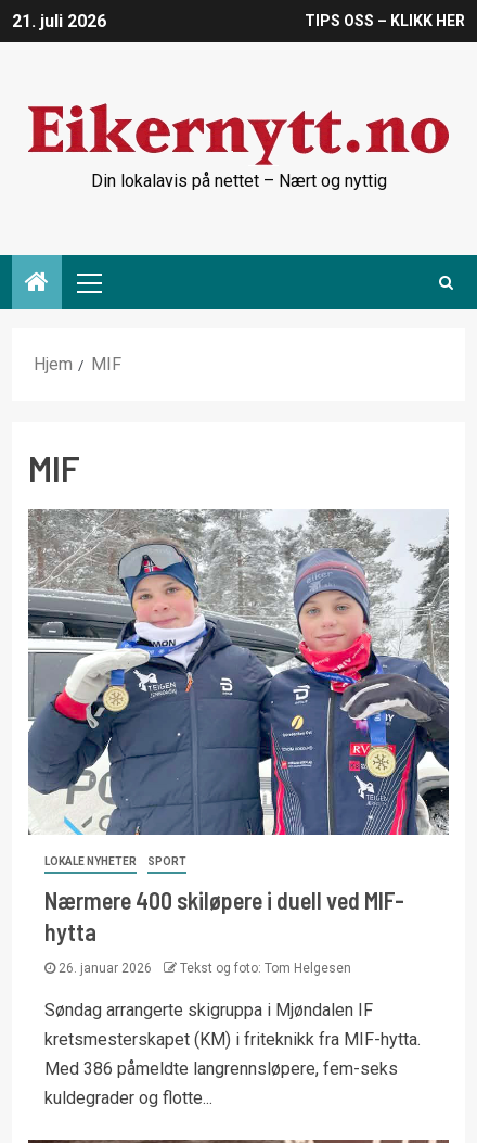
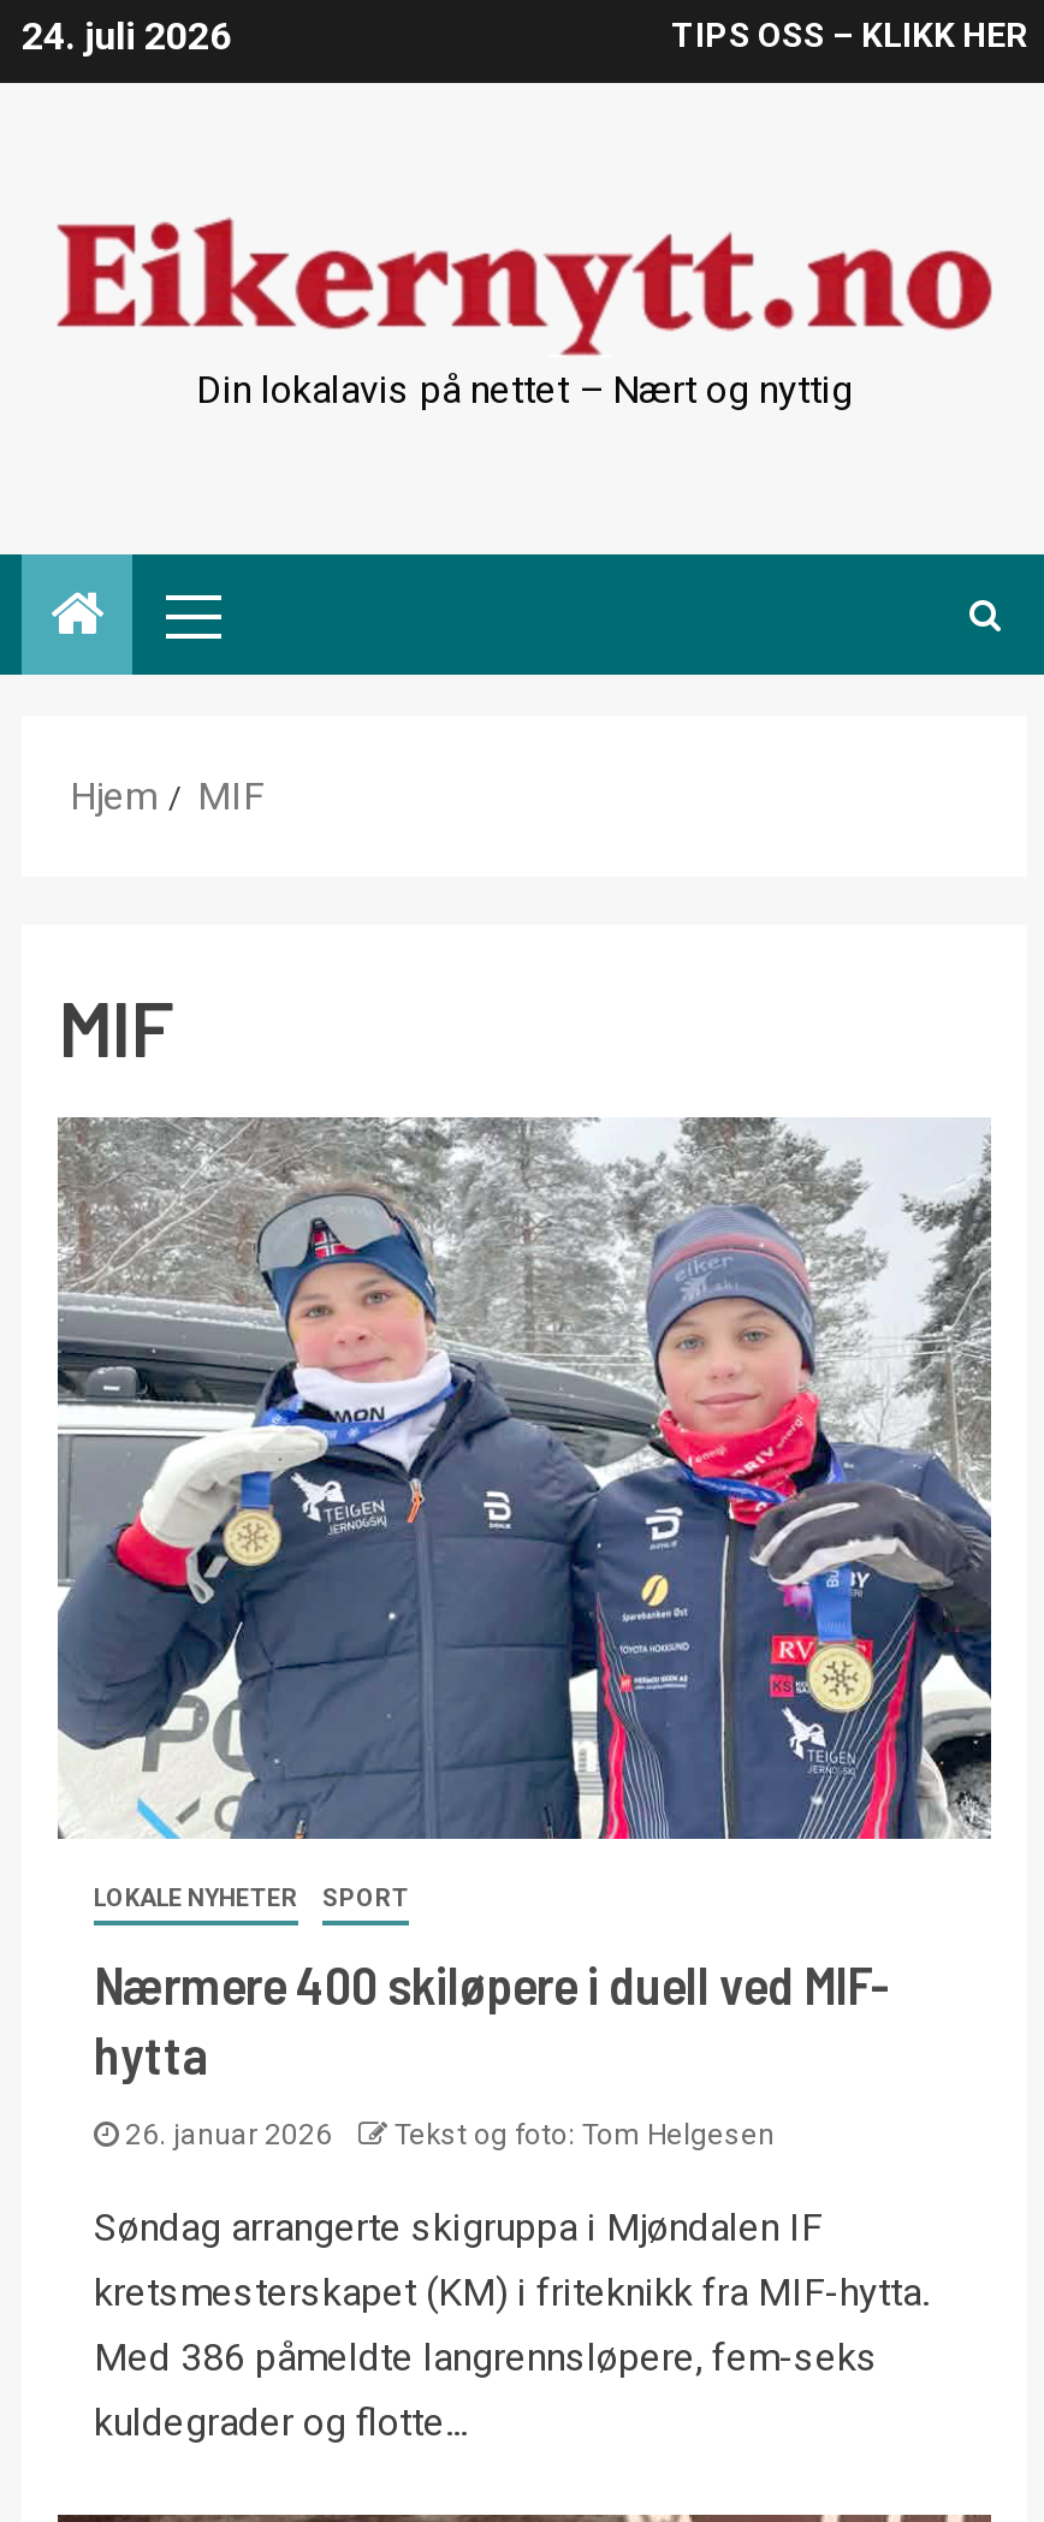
- 21. juli 2026
+ 24. juli 2026
